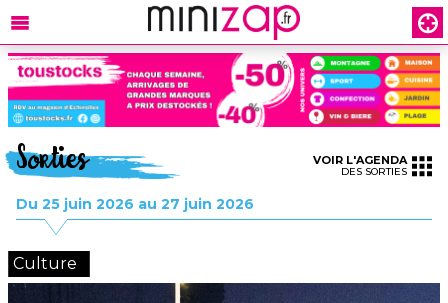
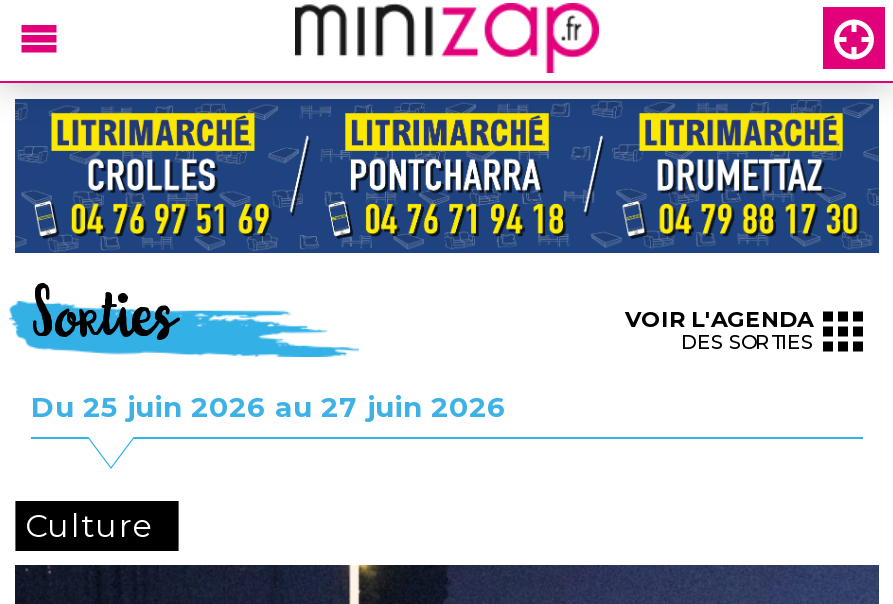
- [image]
+ [image]
